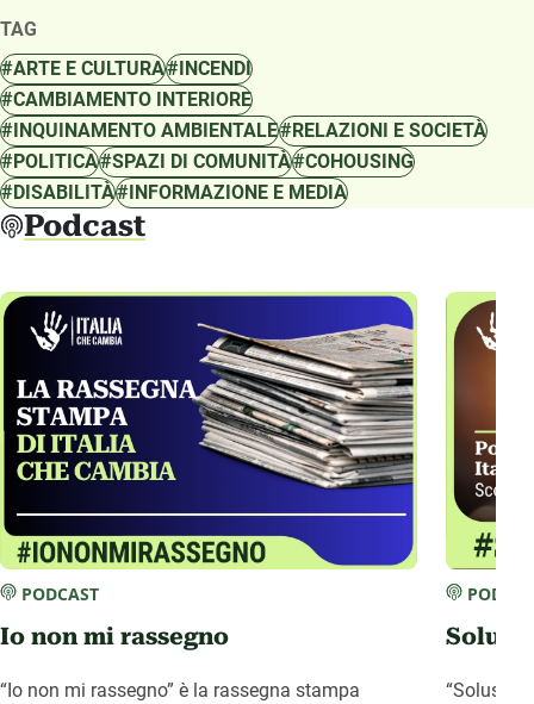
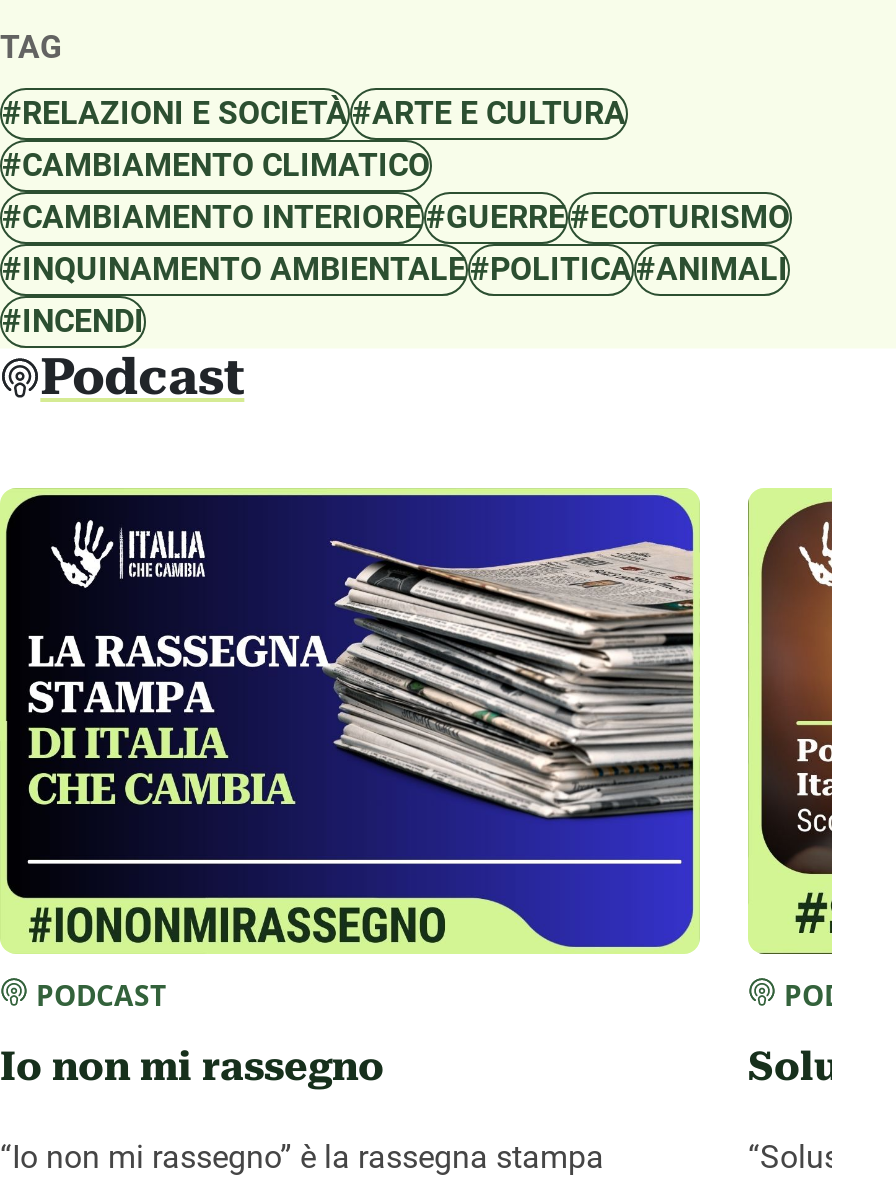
- #ARTE E CULTURA #INCENDI
- #CAMBIAMENTO INTERIORE
- #INQUINAMENTO AMBIENTALE #RELAZIONI E SOCIETÀ
- #POLITICA #SPAZI DI COMUNITÀ #COHOUSING
- #DISABILITÀ #INFORMAZIONE E MEDIA
+ #RELAZIONI E SOCIETÀ #ARTE E CULTURA
+ #CAMBIAMENTO CLIMATICO
+ #CAMBIAMENTO INTERIORE #GUERRE #ECOTURISMO
+ #INQUINAMENTO AMBIENTALE #POLITICA #ANIMALI
+ #INCENDI
